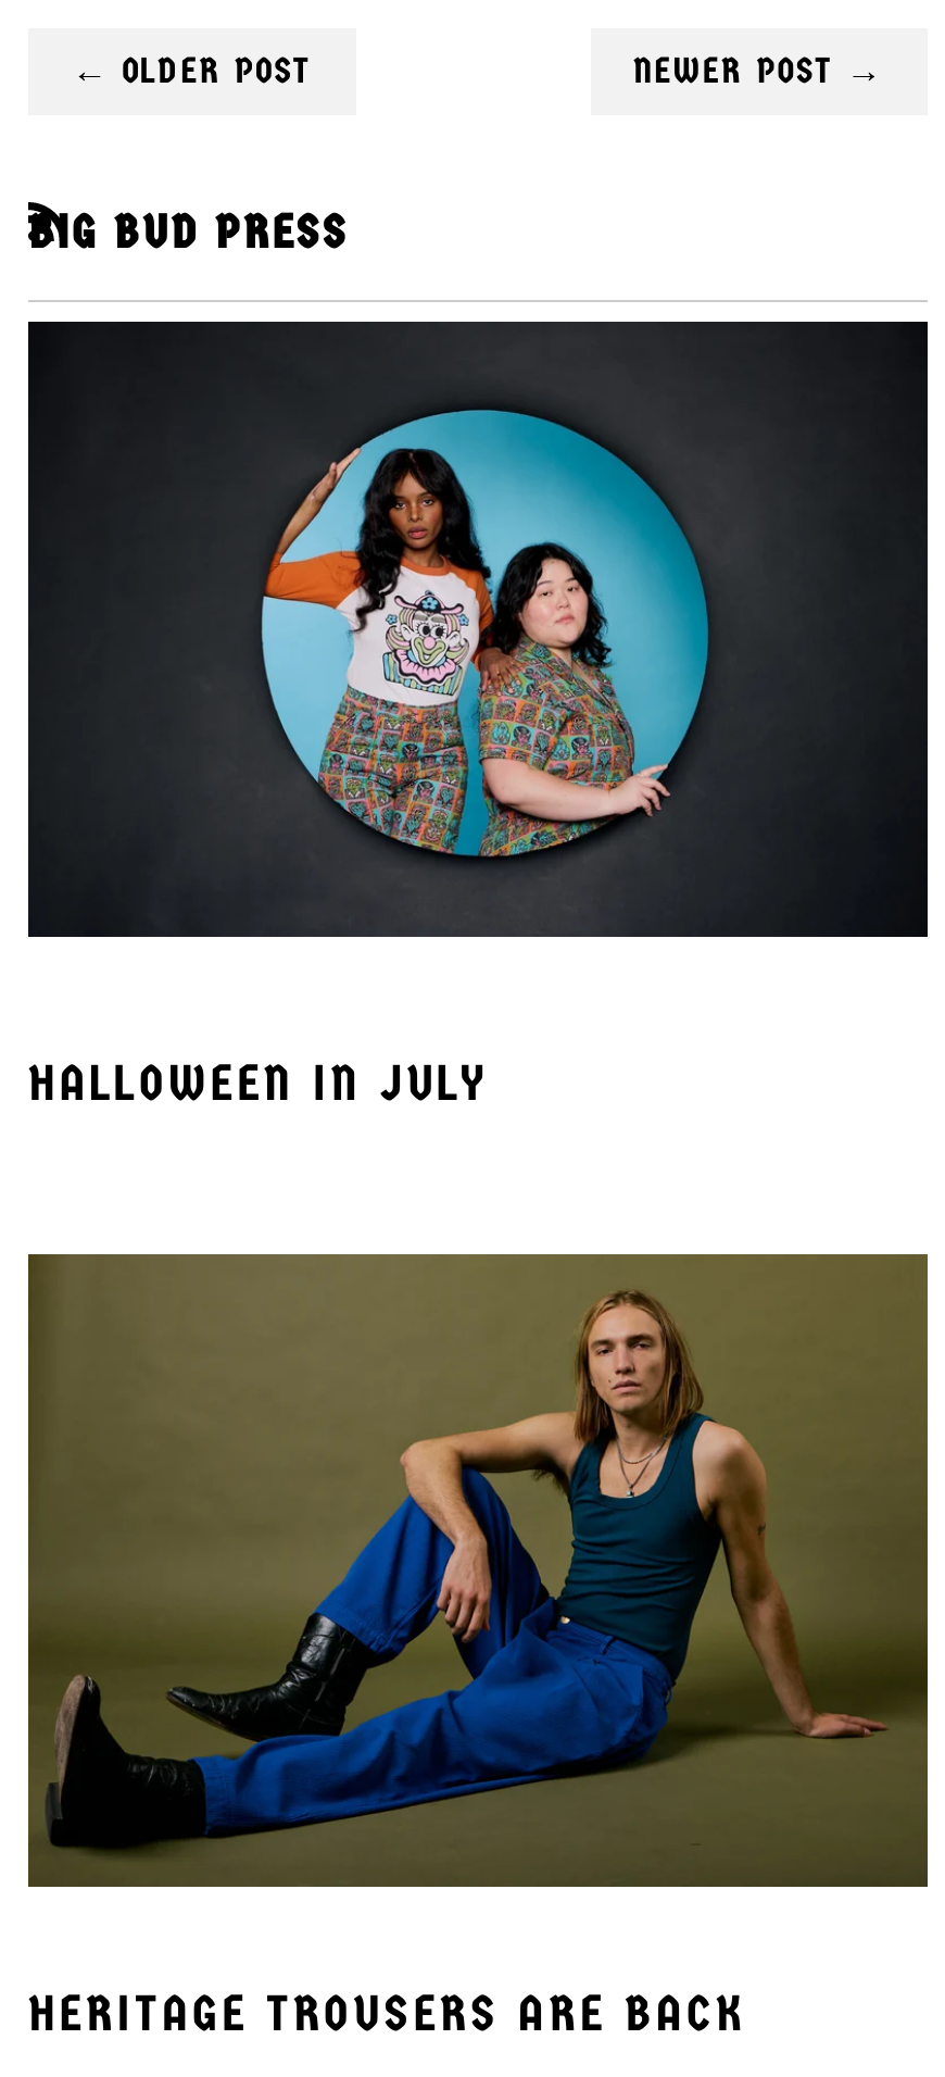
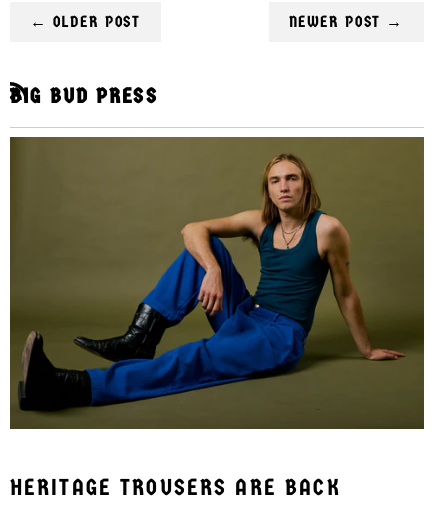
- [image]

- HALLOWEEN IN JULY
